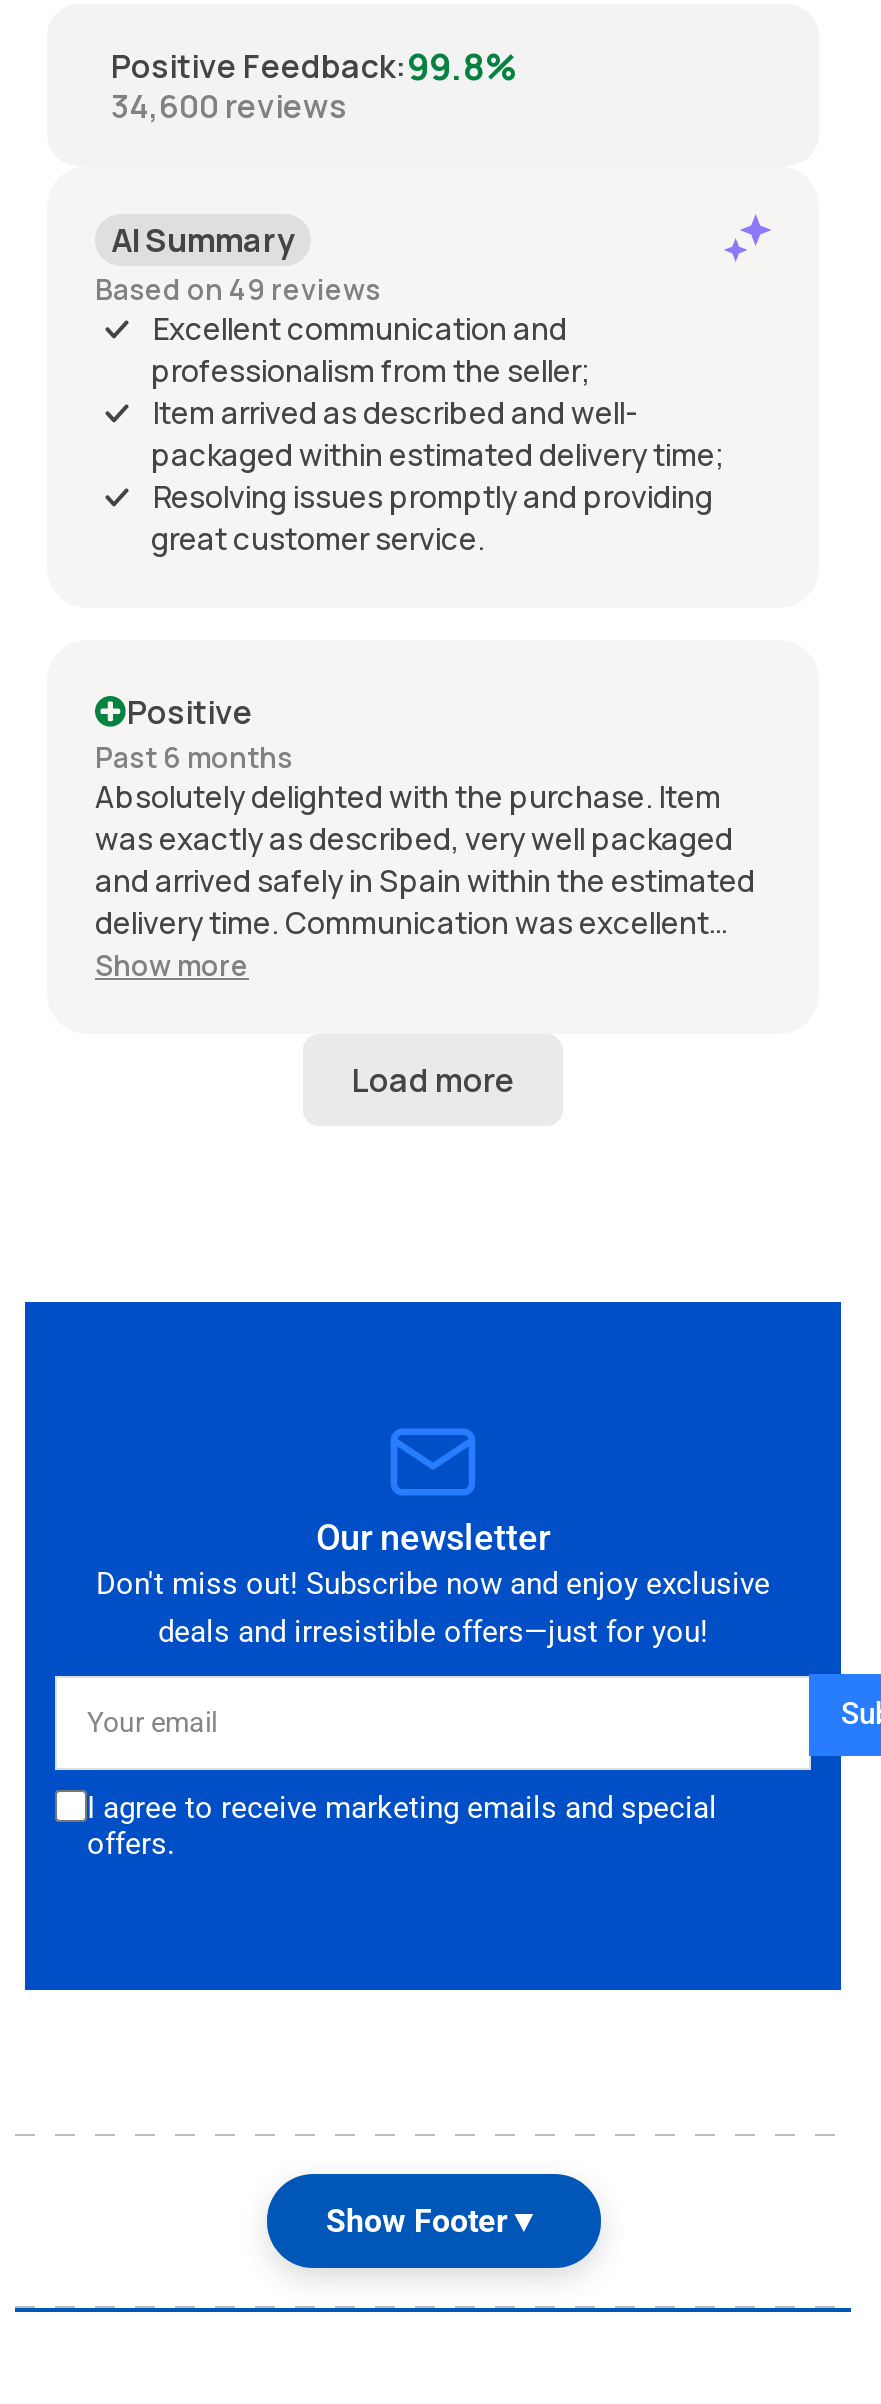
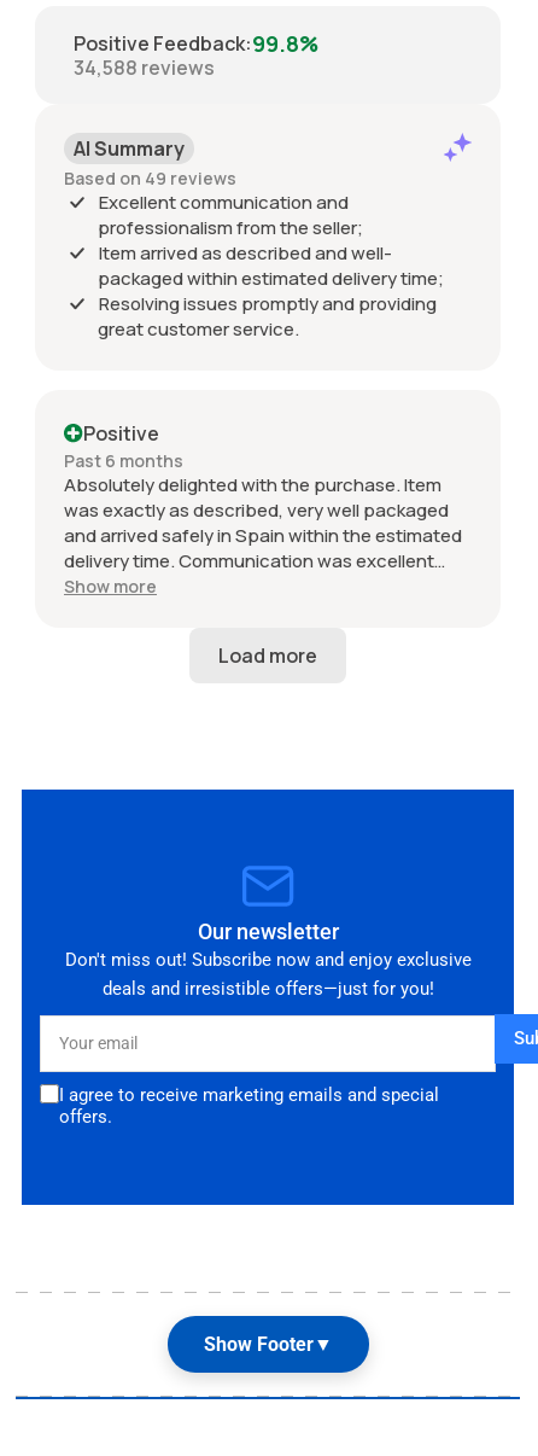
- 34,600 reviews
+ 34,588 reviews
